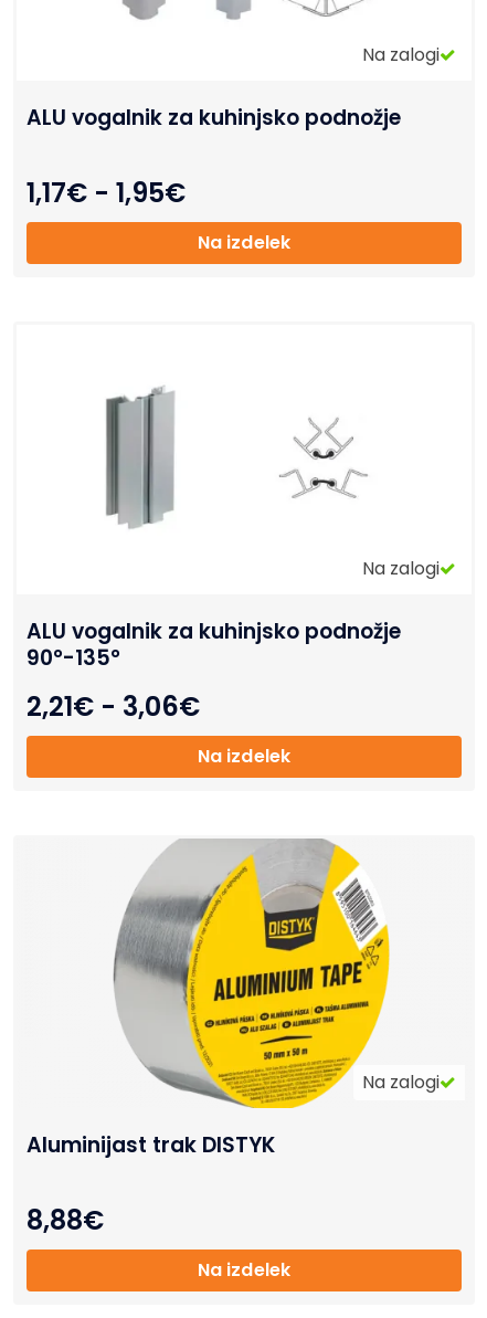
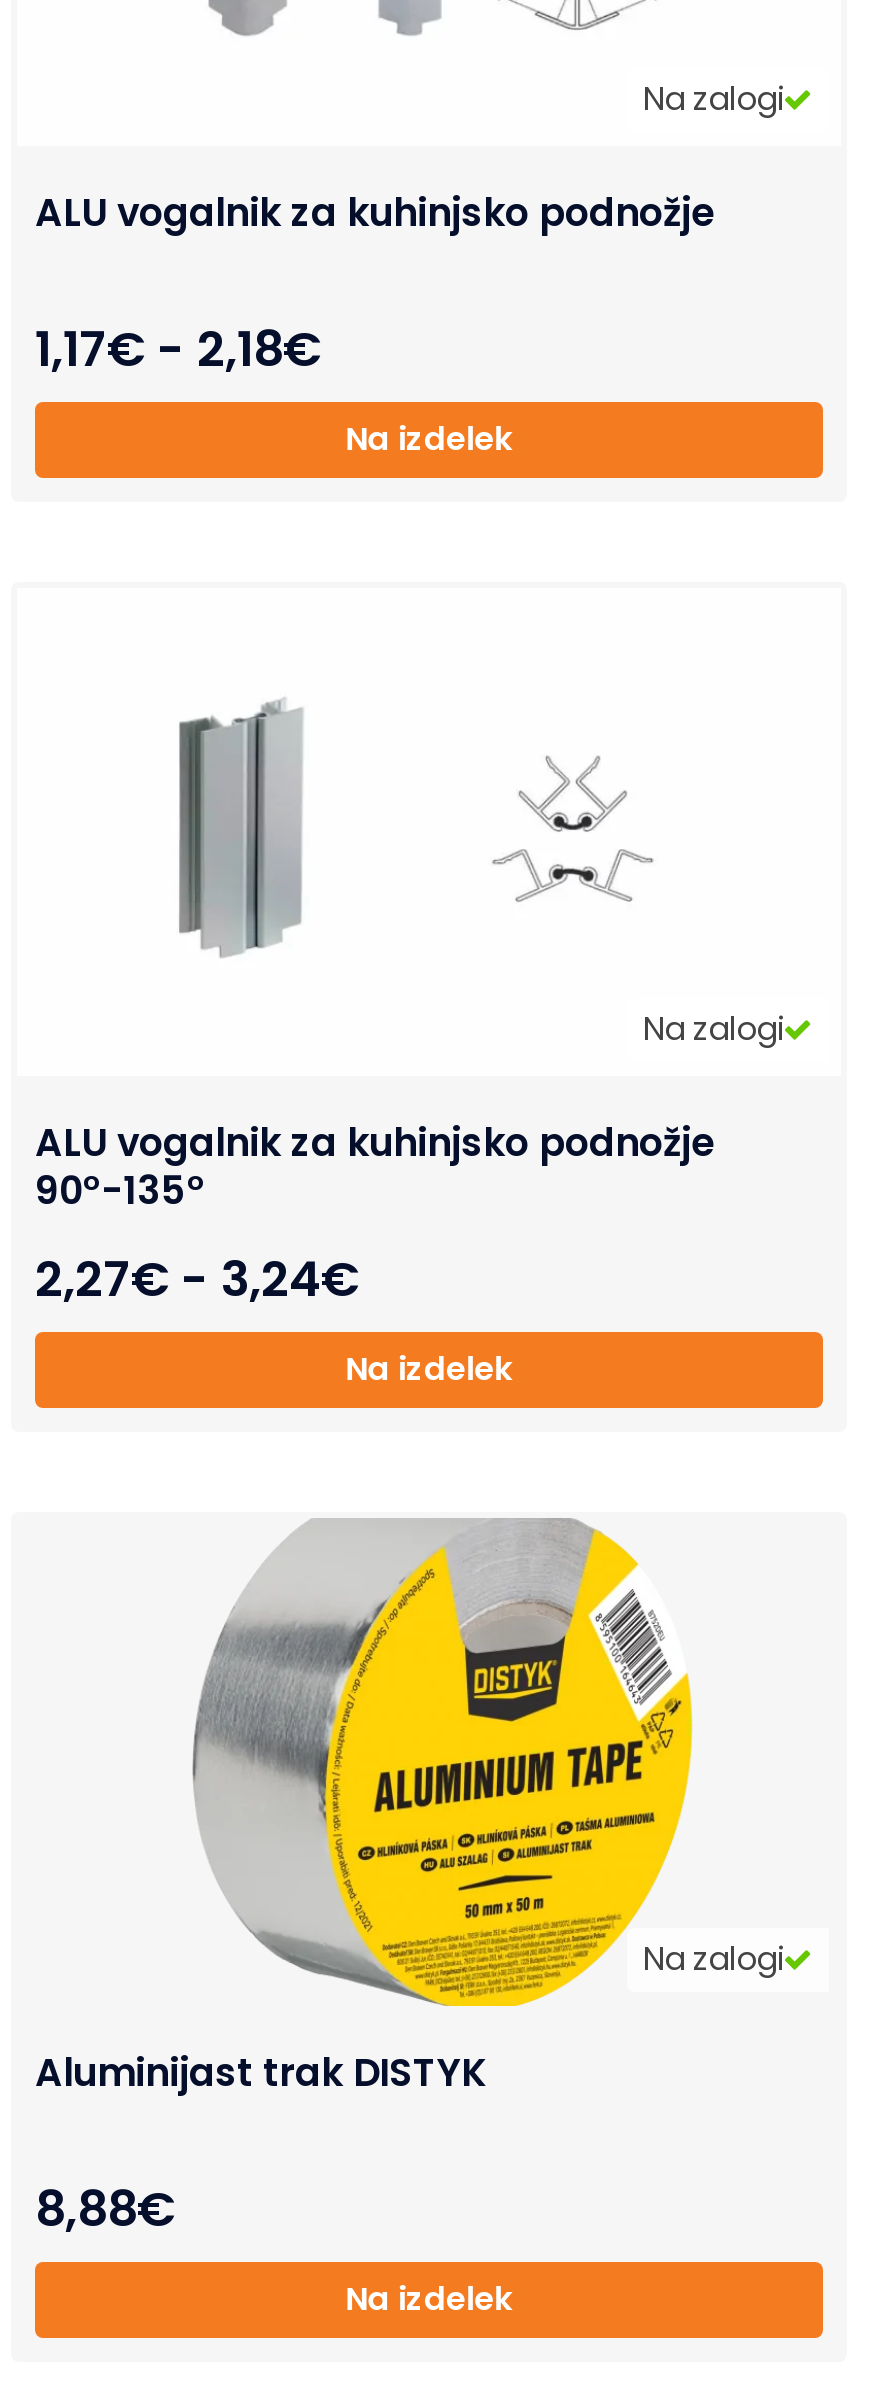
- 1,17€- 1,95€
+ 1,17€- 2,18€

- 2,21€- 3,06€
+ 2,27€- 3,24€
